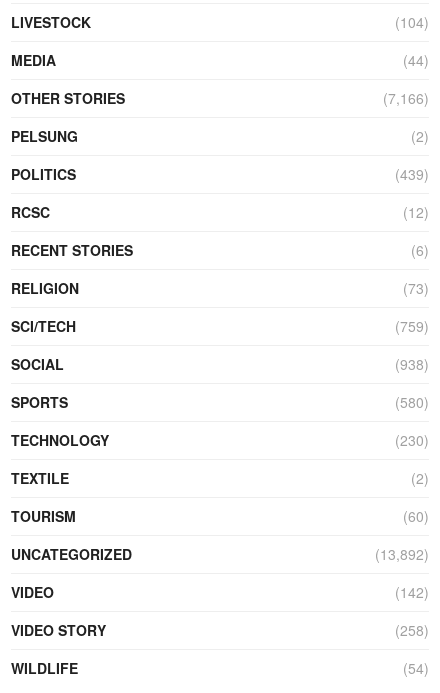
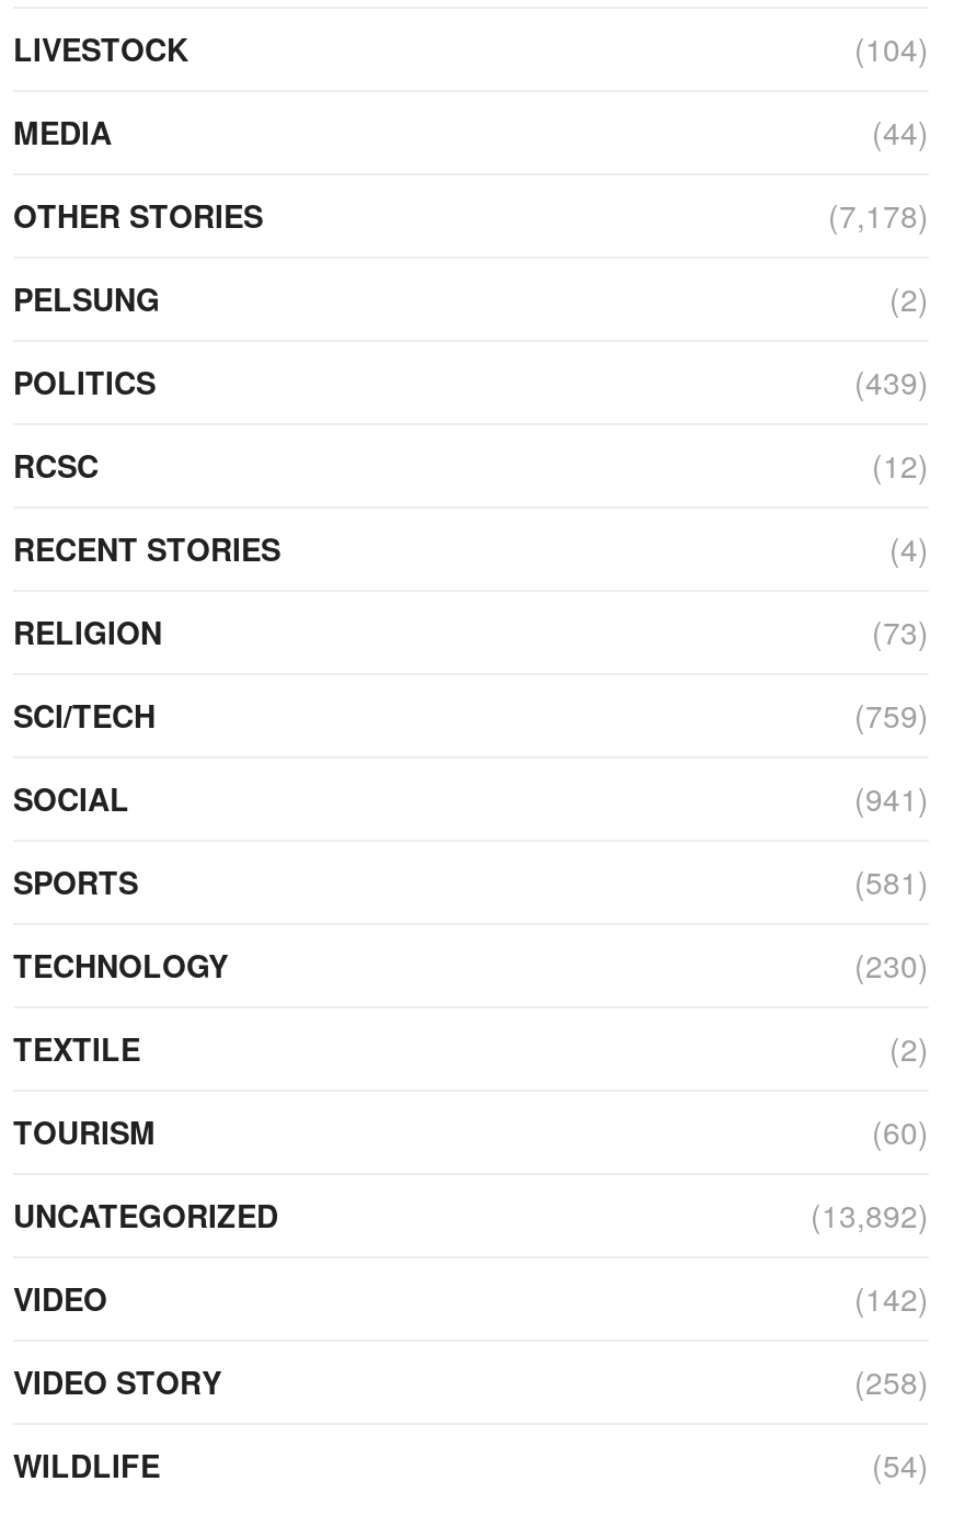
- (7,166)
+ (7,178)

- (6)
+ (4)

- (938)
+ (941)

- (580)
+ (581)
